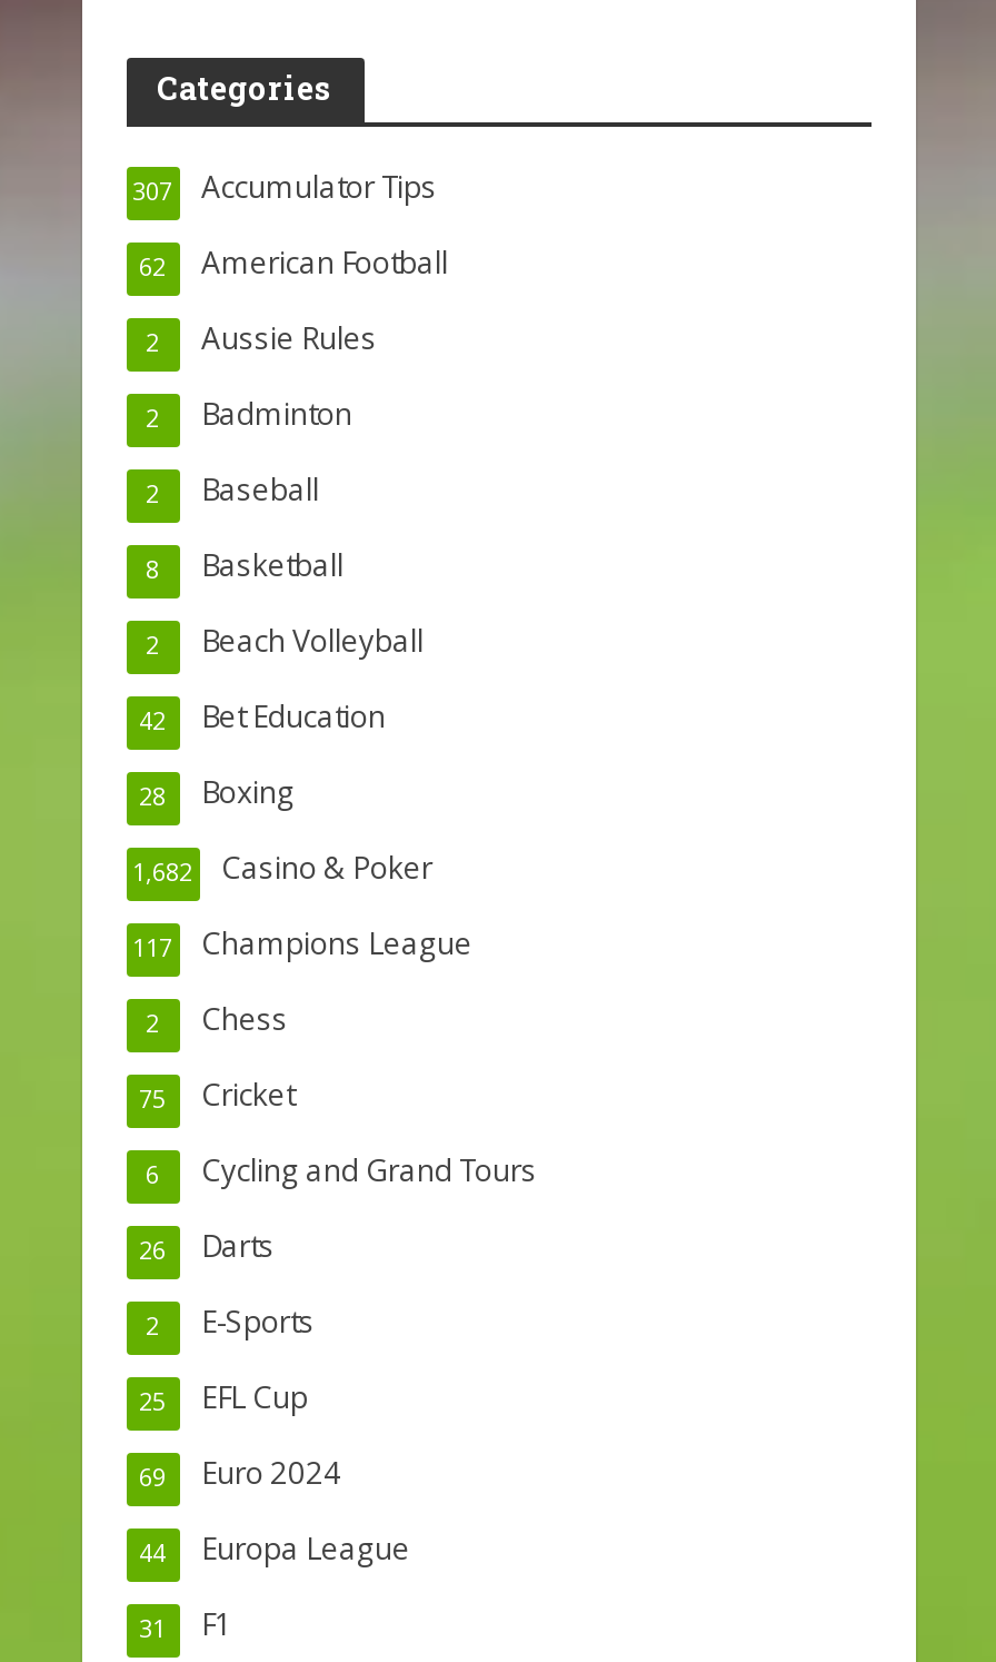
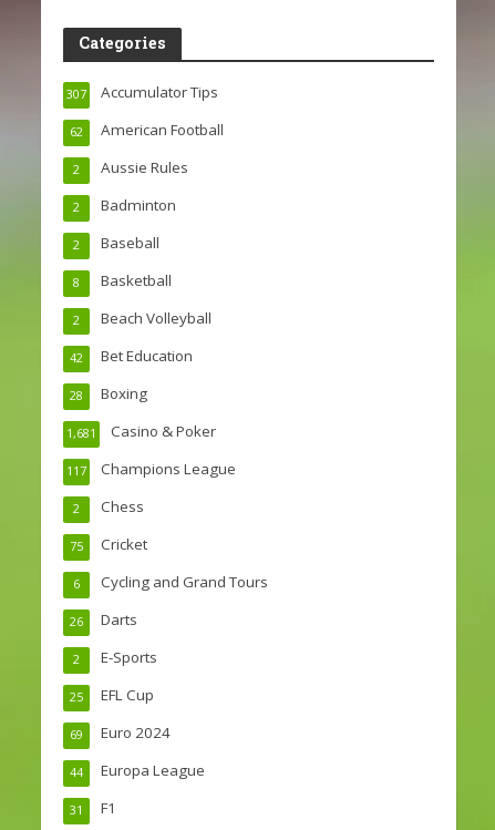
- 1,682 Casino & Poker
+ 1,681 Casino & Poker
